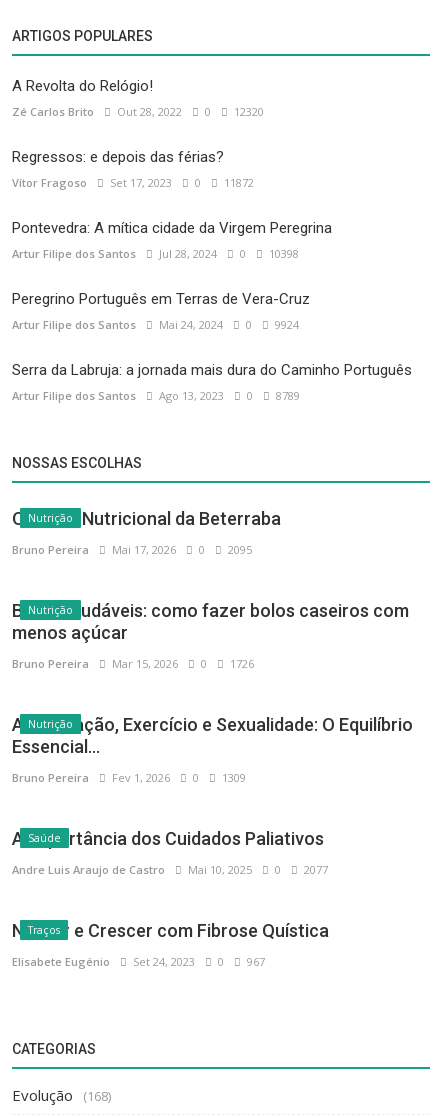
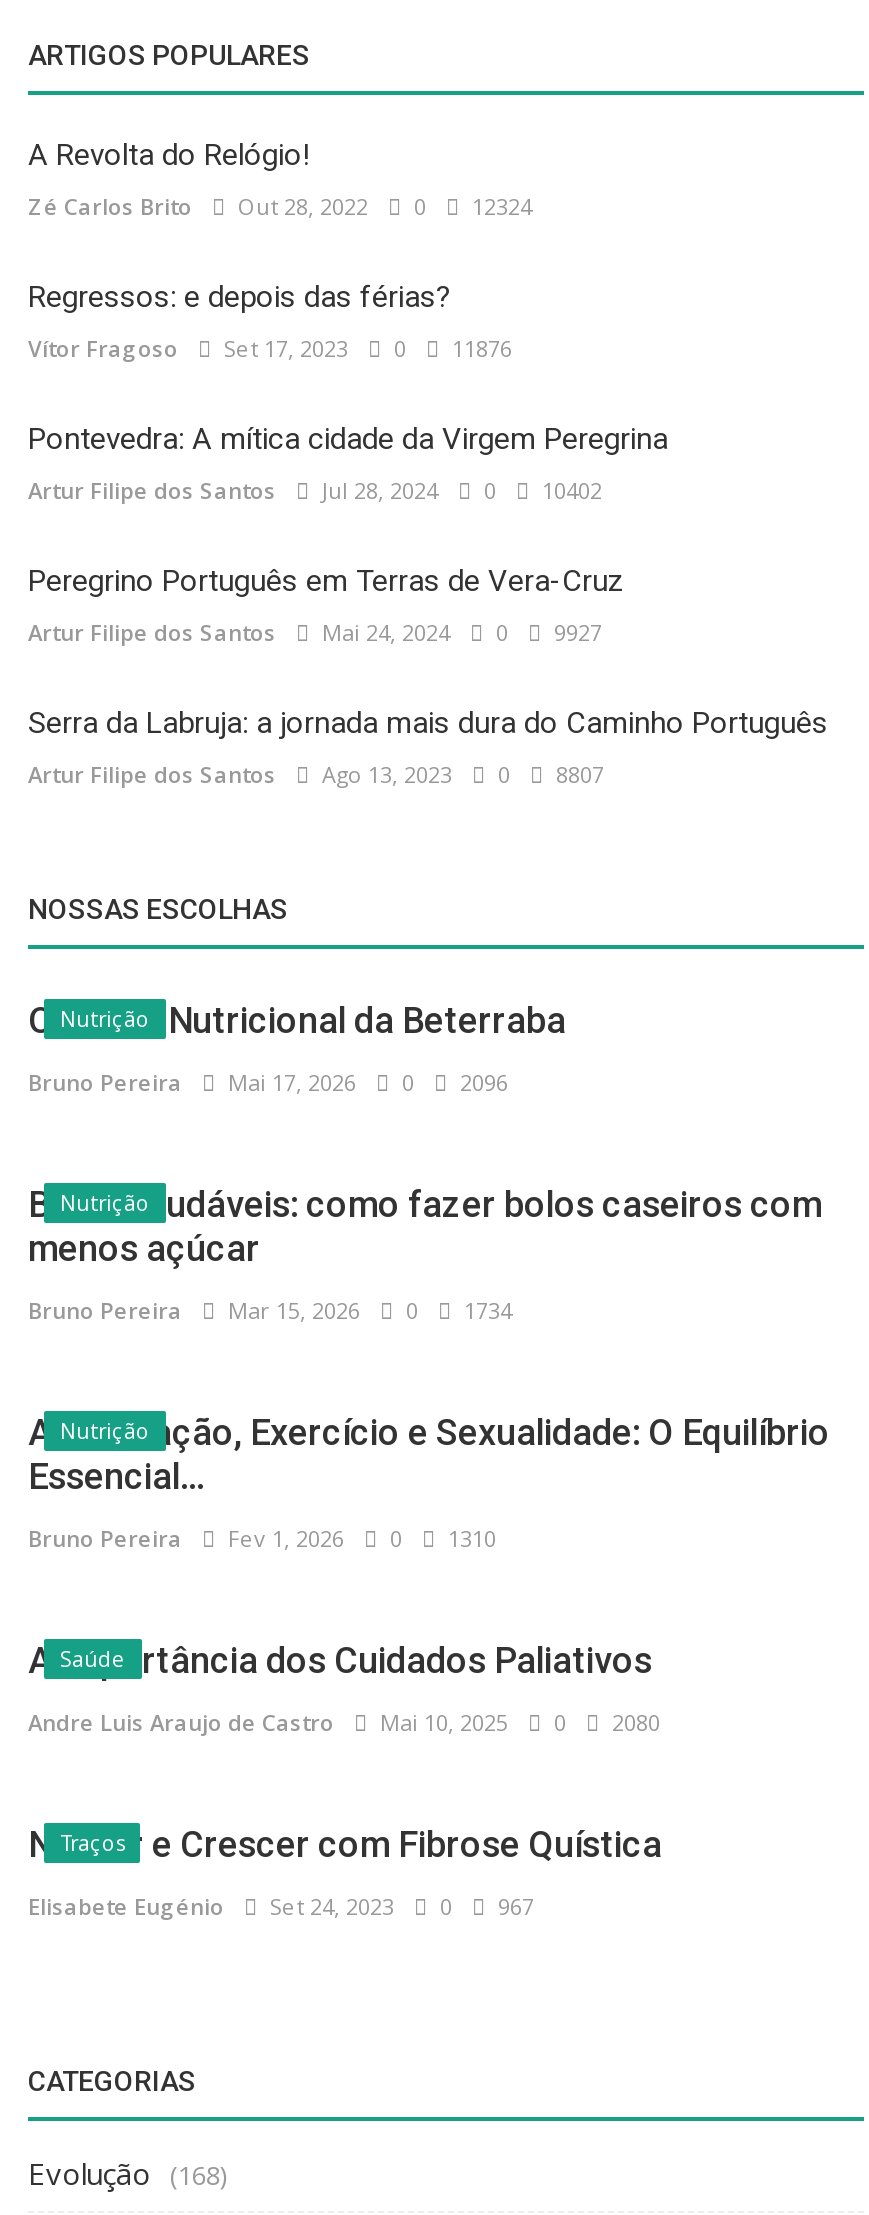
- 12320
+ 12324

- 11872
+ 11876

- 10398
+ 10402

- 9924
+ 9927

- 8789
+ 8807

- 2095
+ 2096

- 1726
+ 1734

- 1309
+ 1310

- 2077
+ 2080
